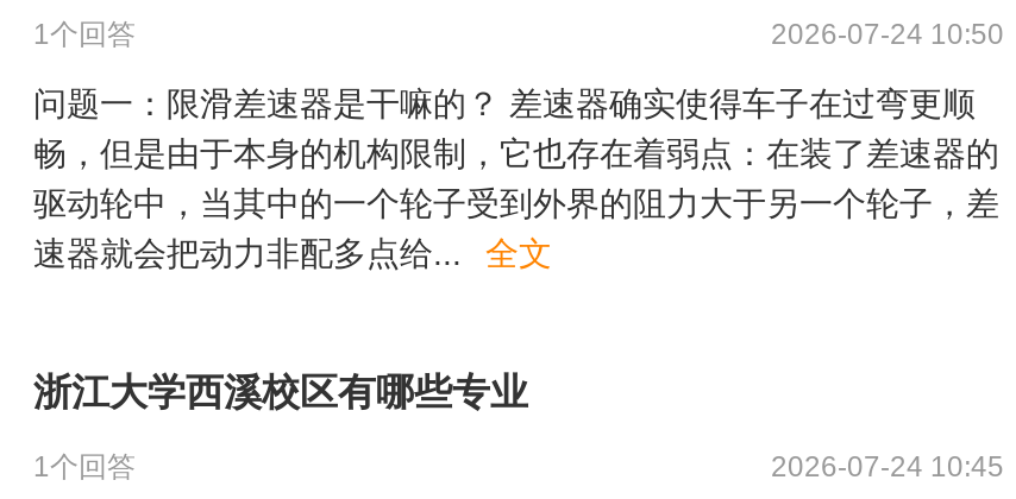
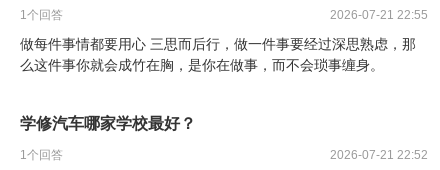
- 2026-07-24 10:50
+ 2026-07-21 22:55

- 问题一：限滑差速器是干嘛的？ 差速器确实使得车子在过弯更顺
- 畅，但是由于本身的机构限制，它也存在着弱点：在装了差速器的
- 驱动轮中，当其中的一个轮子受到外界的阻力大于另一个轮子，差
- 速器就会把动力非配多点给...
- 全文
+ 做每件事情都要用心 三思而后行，做一件事要经过深思熟虑，那
+ 么这件事你就会成竹在胸，是你在做事，而不会琐事缠身。

- 浙江大学西溪校区有哪些专业
+ 学修汽车哪家学校最好？

- 2026-07-24 10:45
+ 2026-07-21 22:52
